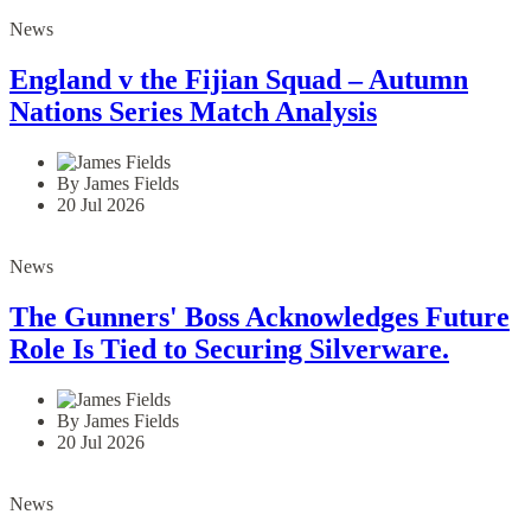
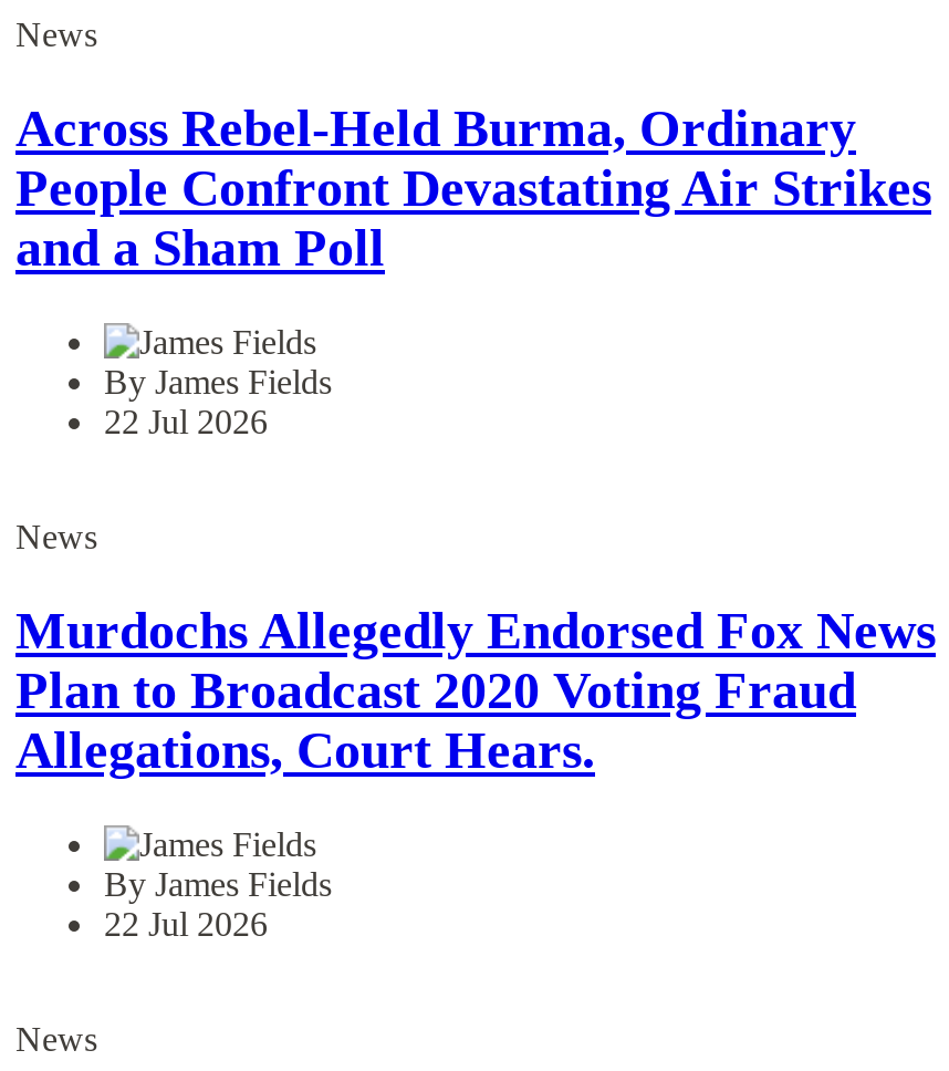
- England v the Fijian Squad – Autumn
- Nations Series Match Analysis
+ Across Rebel-Held Burma, Ordinary
+ People Confront Devastating Air Strikes
+ and a Sham Poll

- 20 Jul 2026
+ 22 Jul 2026

- The Gunners' Boss Acknowledges Future
- Role Is Tied to Securing Silverware.
+ Murdochs Allegedly Endorsed Fox News
+ Plan to Broadcast 2020 Voting Fraud
+ Allegations, Court Hears.

- 20 Jul 2026
+ 22 Jul 2026
